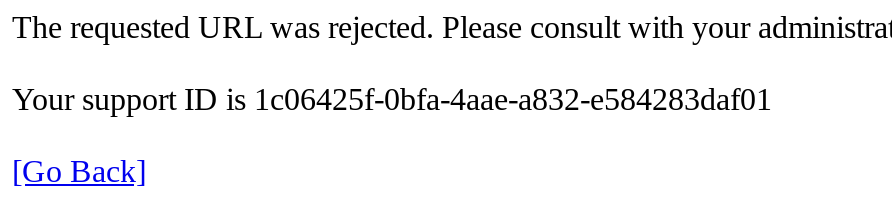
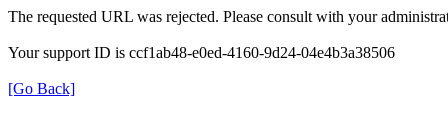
- Your support ID is 1c06425f-0bfa-4aae-a832-e584283daf01
+ Your support ID is ccf1ab48-e0ed-4160-9d24-04e4b3a38506
